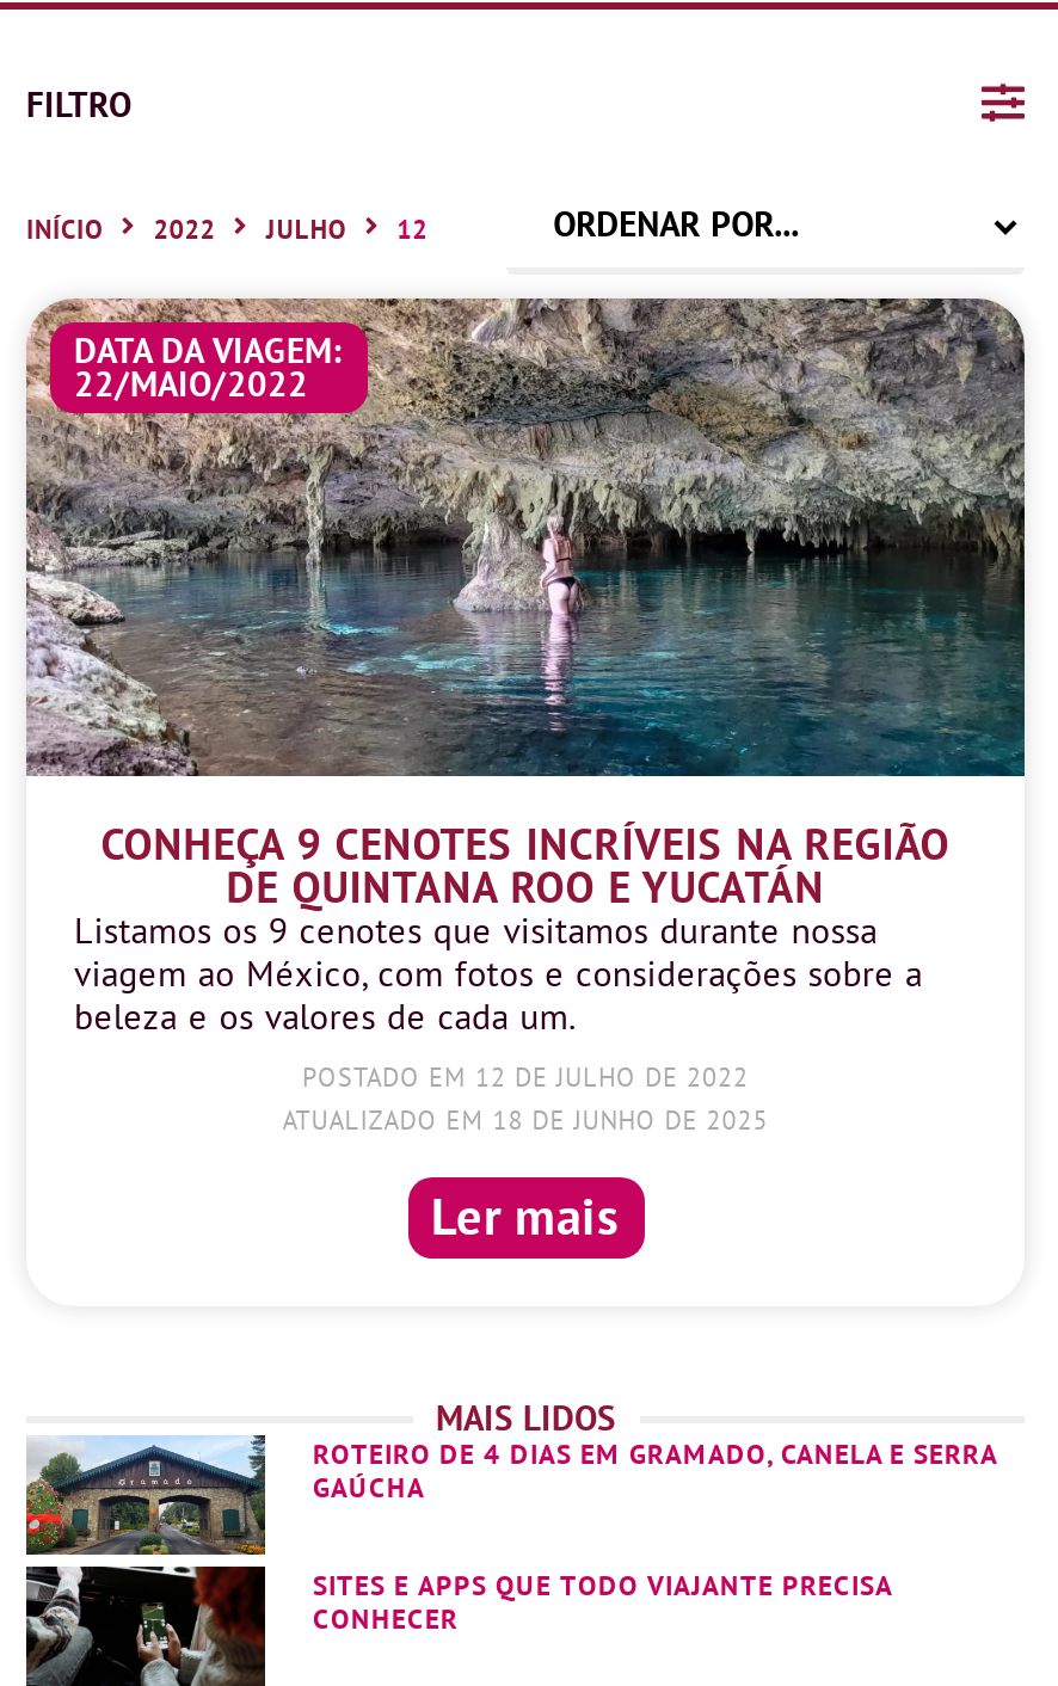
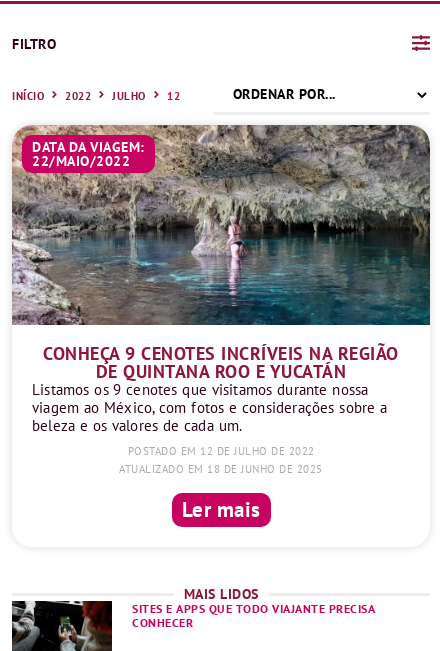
- [image]
- ROTEIRO DE 4 DIAS EM GRAMADO, CANELA E SERRA
- GAÚCHA
